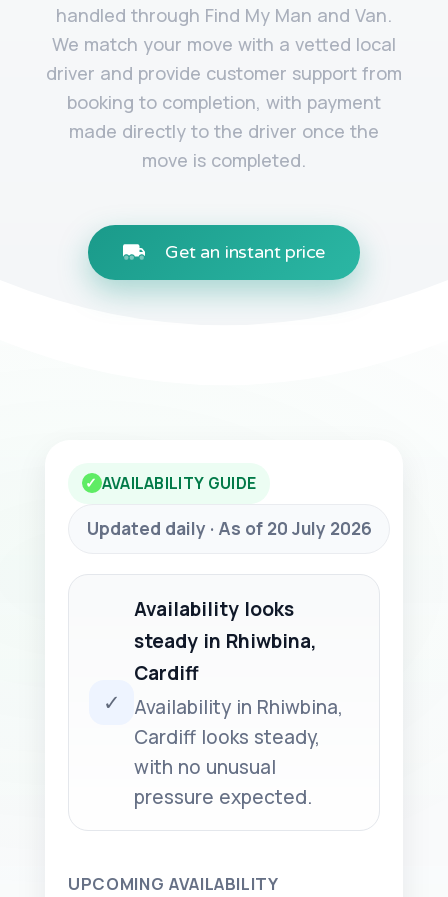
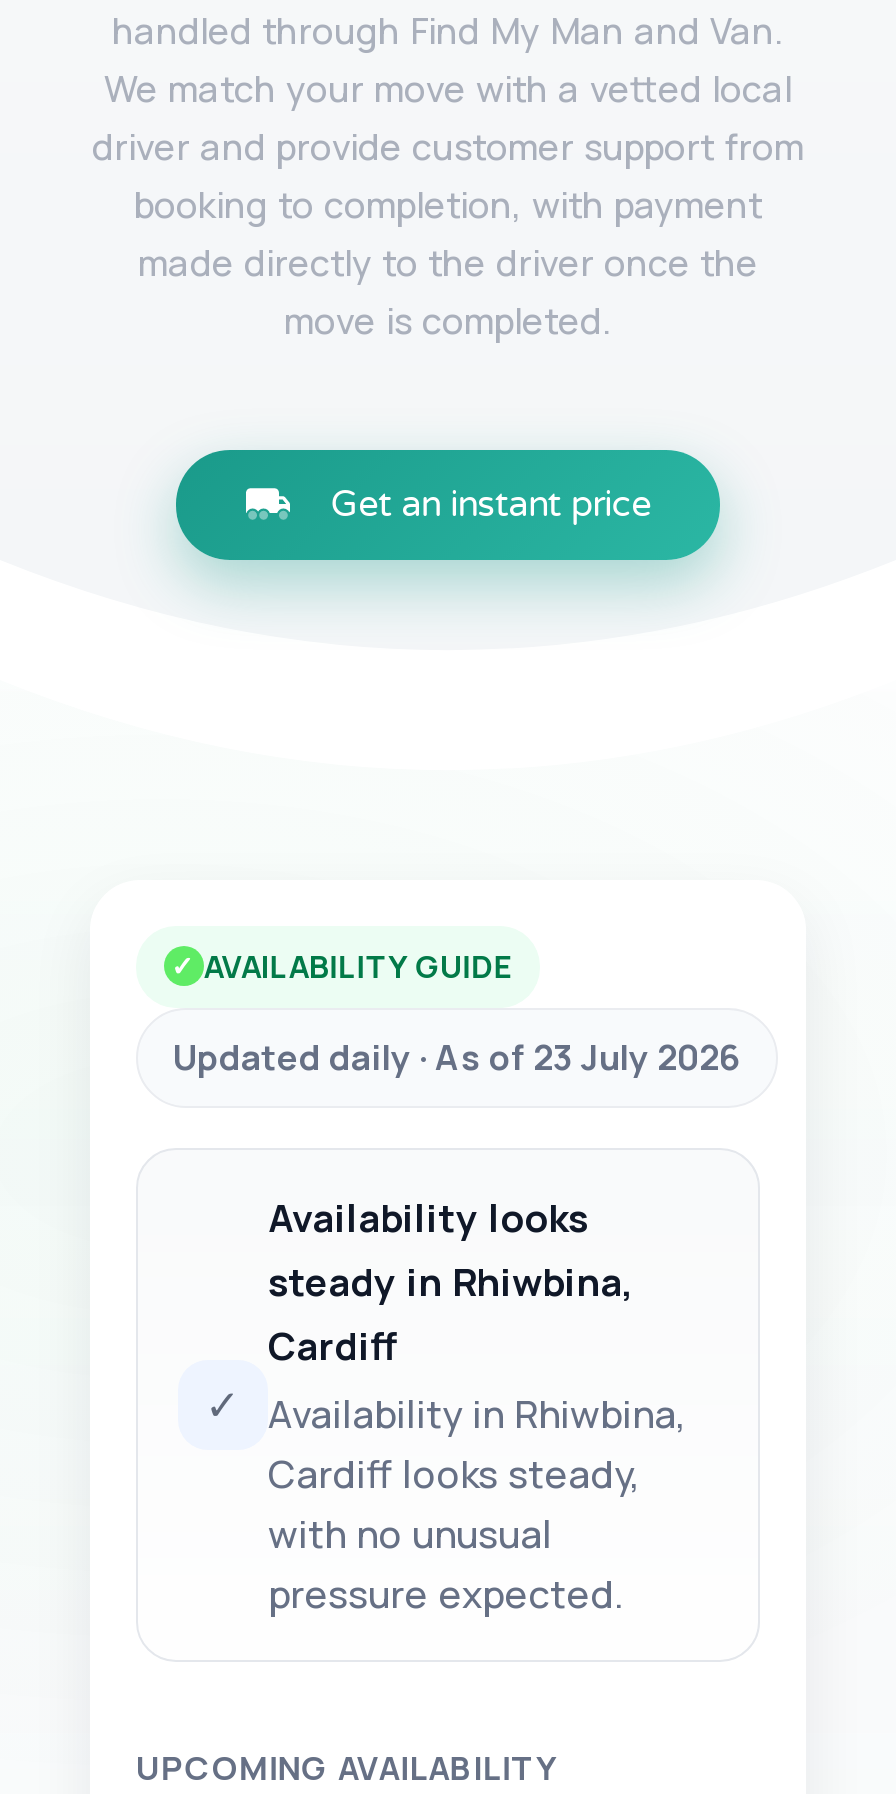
- Updated daily · As of 20 July 2026
+ Updated daily · As of 23 July 2026
